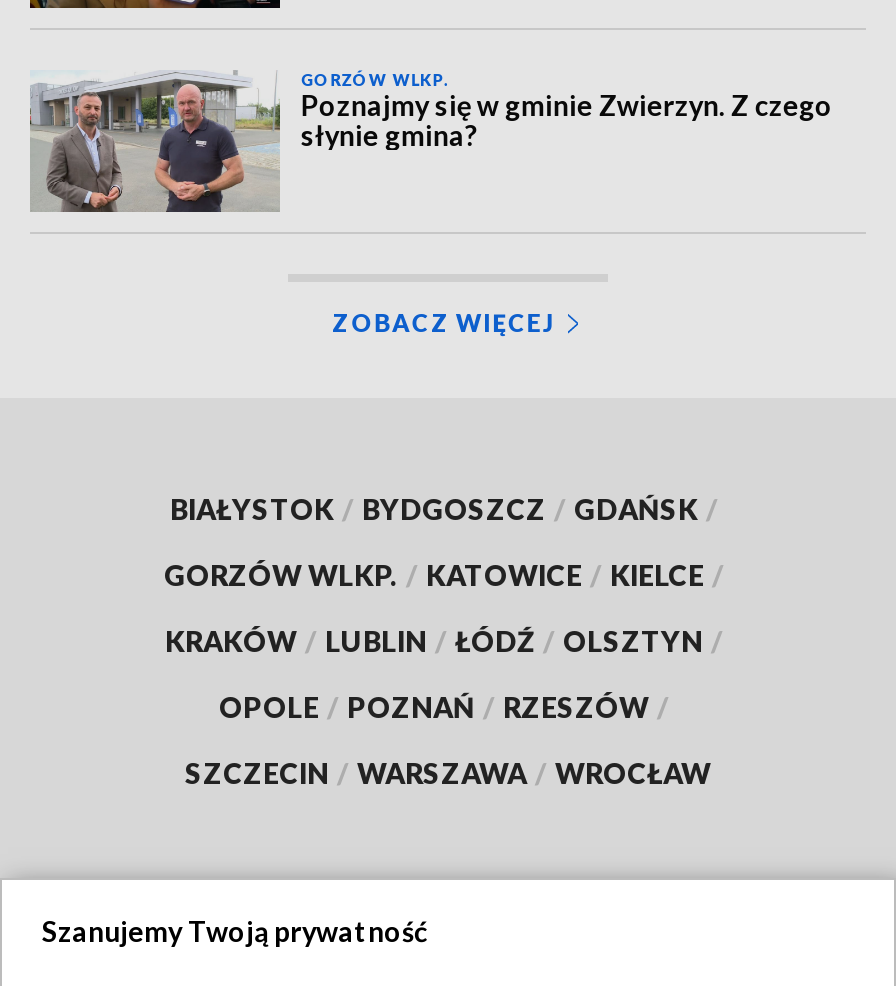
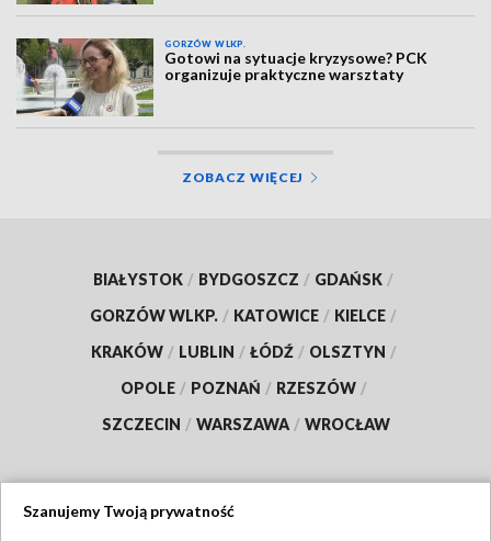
- [image]
- Poznajmy się w gminie Zwierzyn. Z czego
- słynie gmina?
+ [image]
+ Gotowi na sytuacje kryzysowe? PCK
+ organizuje praktyczne warsztaty
